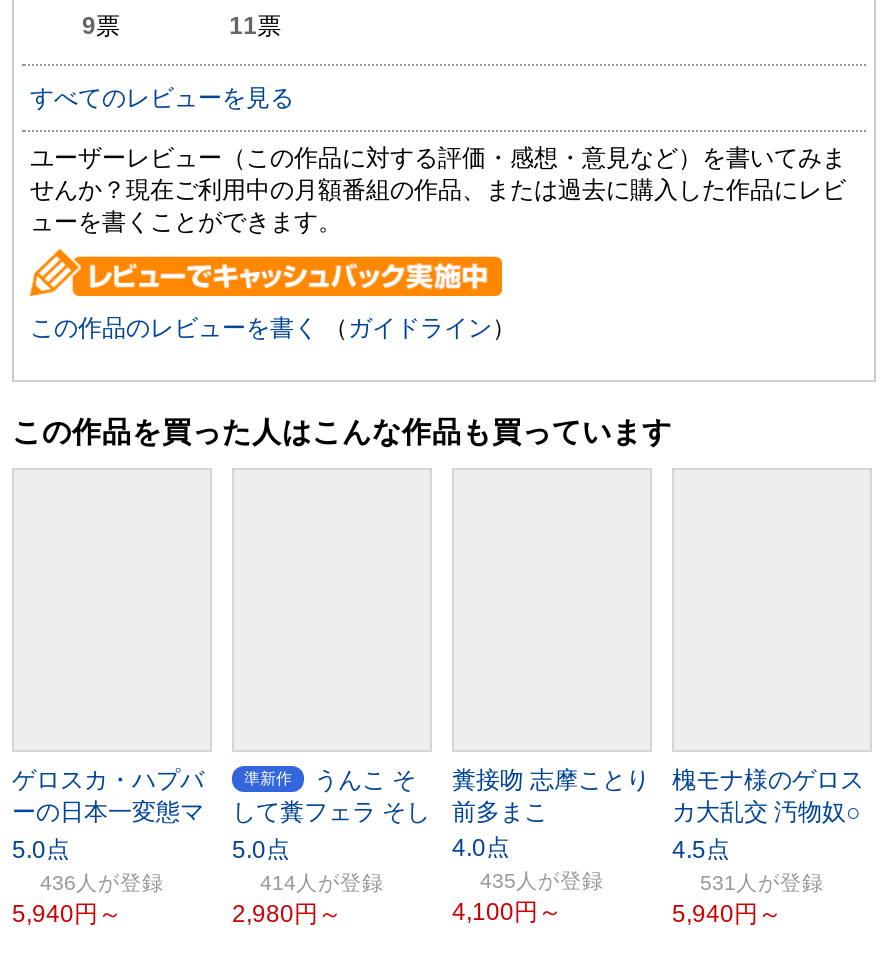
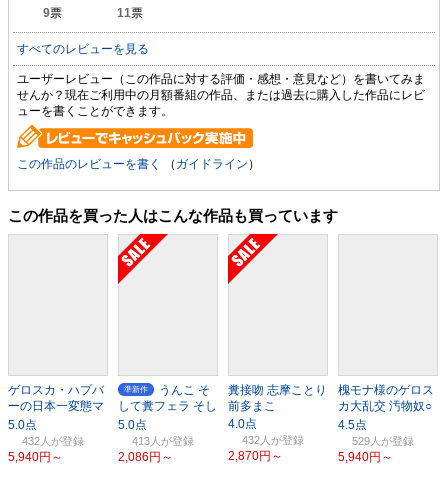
+ [image]

+ [image]

- 436人
+ 432人

- 414人
+ 413人

- 435人
+ 432人

- 531人
+ 529人

- 2,980円～
+ 2,086円～

- 4,100円～
+ 2,870円～
